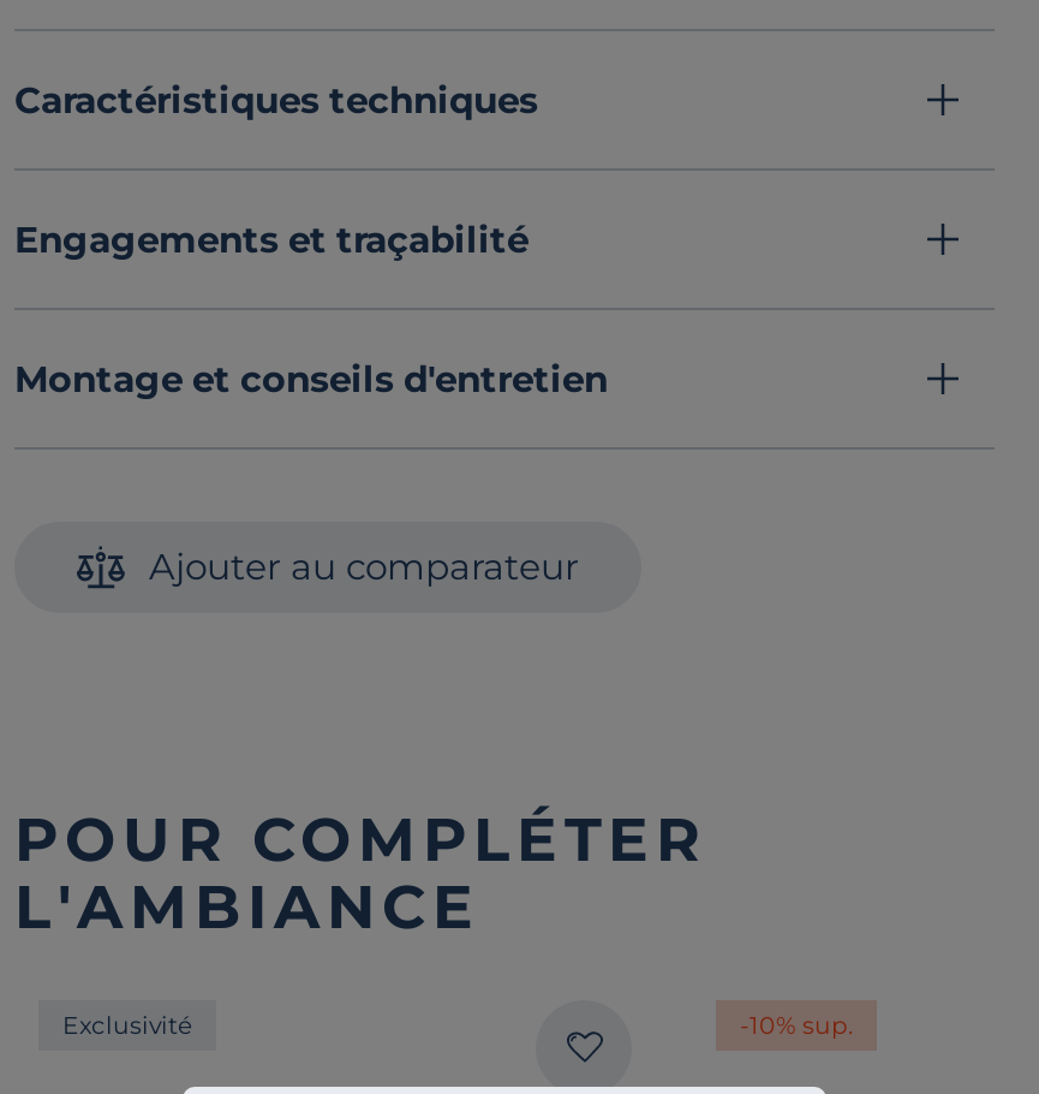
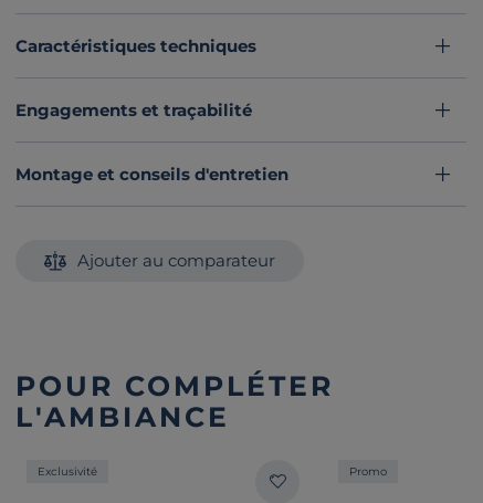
- -10% sup.
+ Promo
